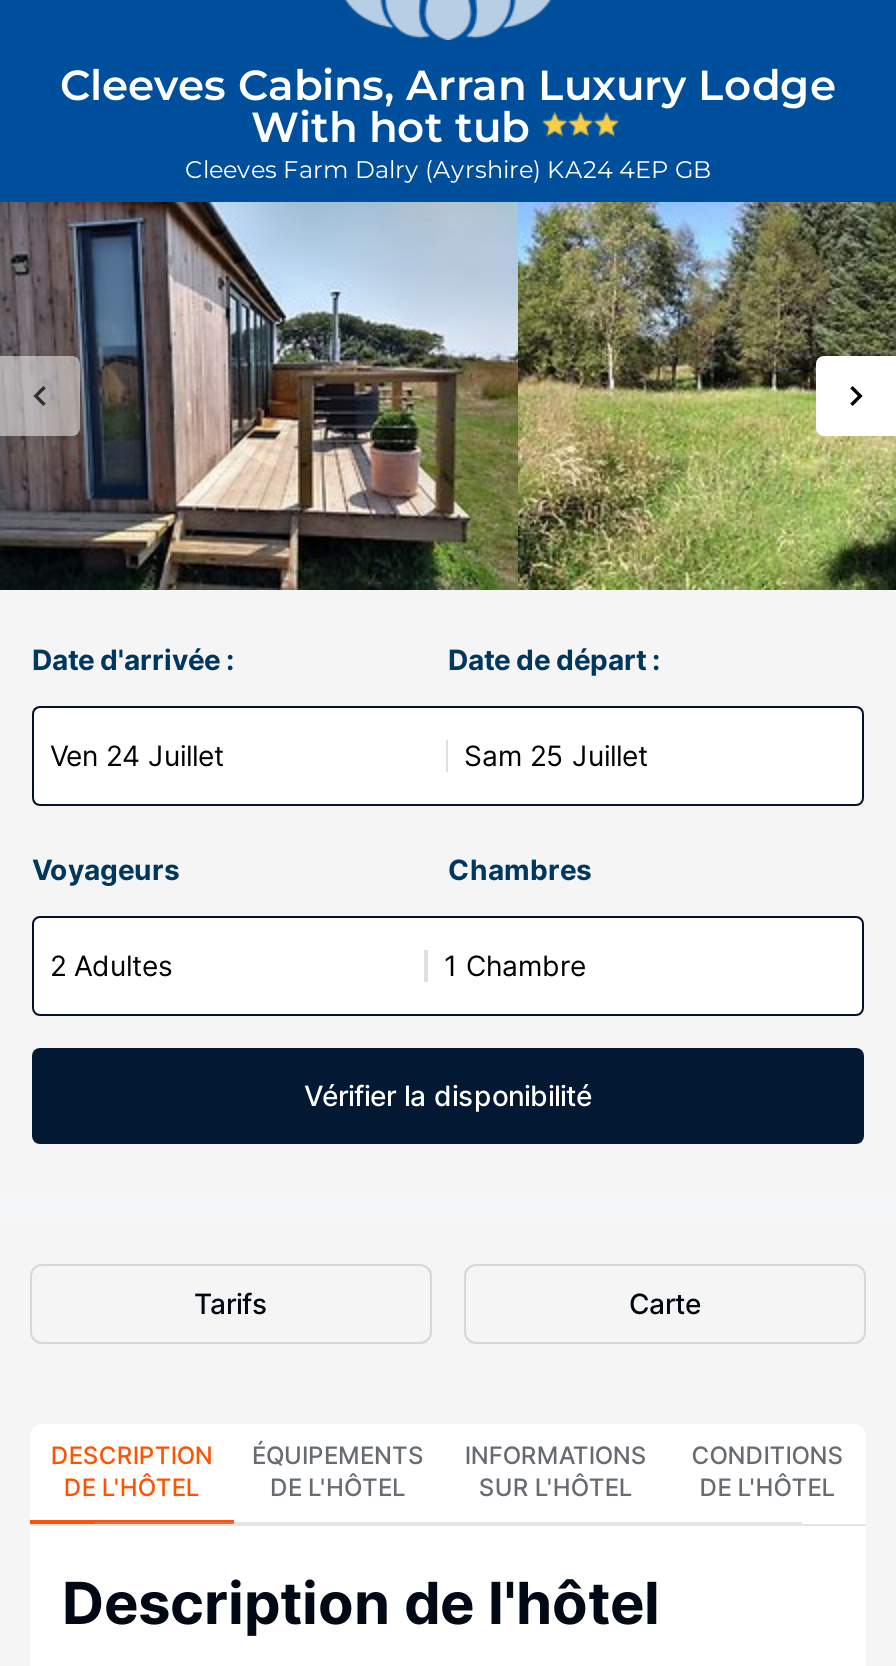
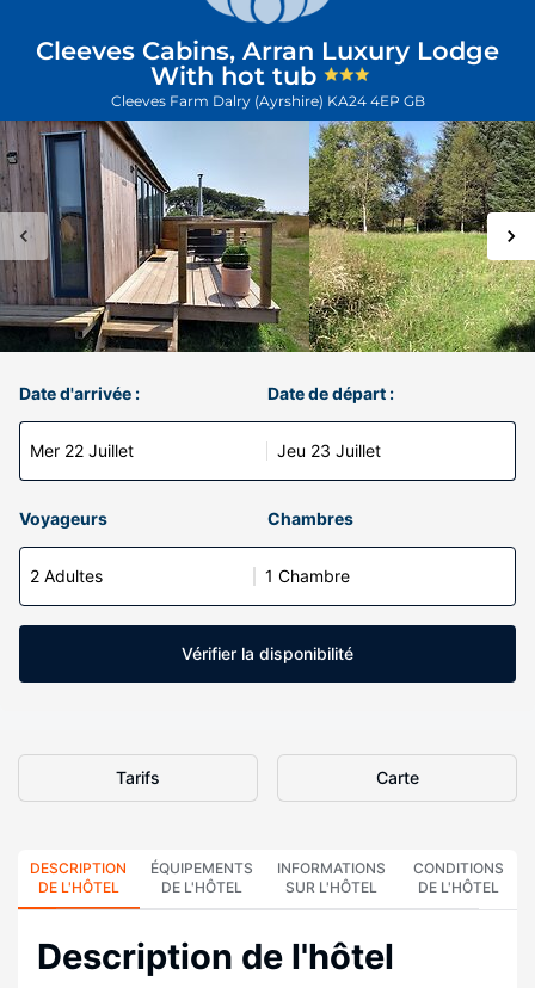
- Ven 24 Juillet
+ Mer 22 Juillet

- Sam 25 Juillet
+ Jeu 23 Juillet
